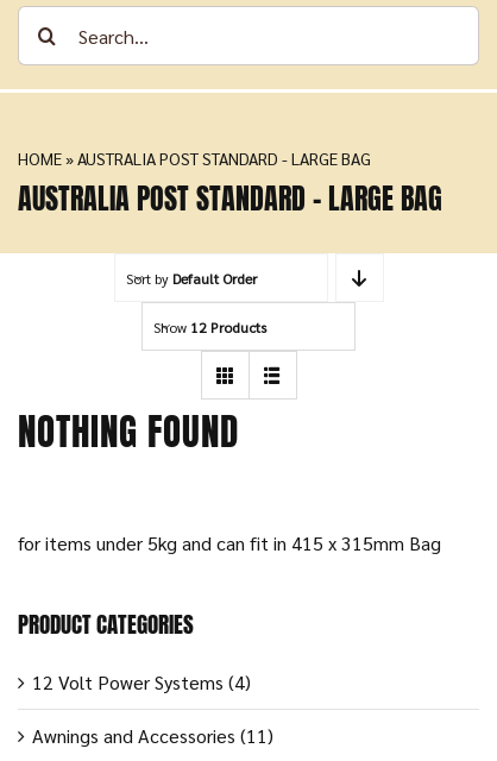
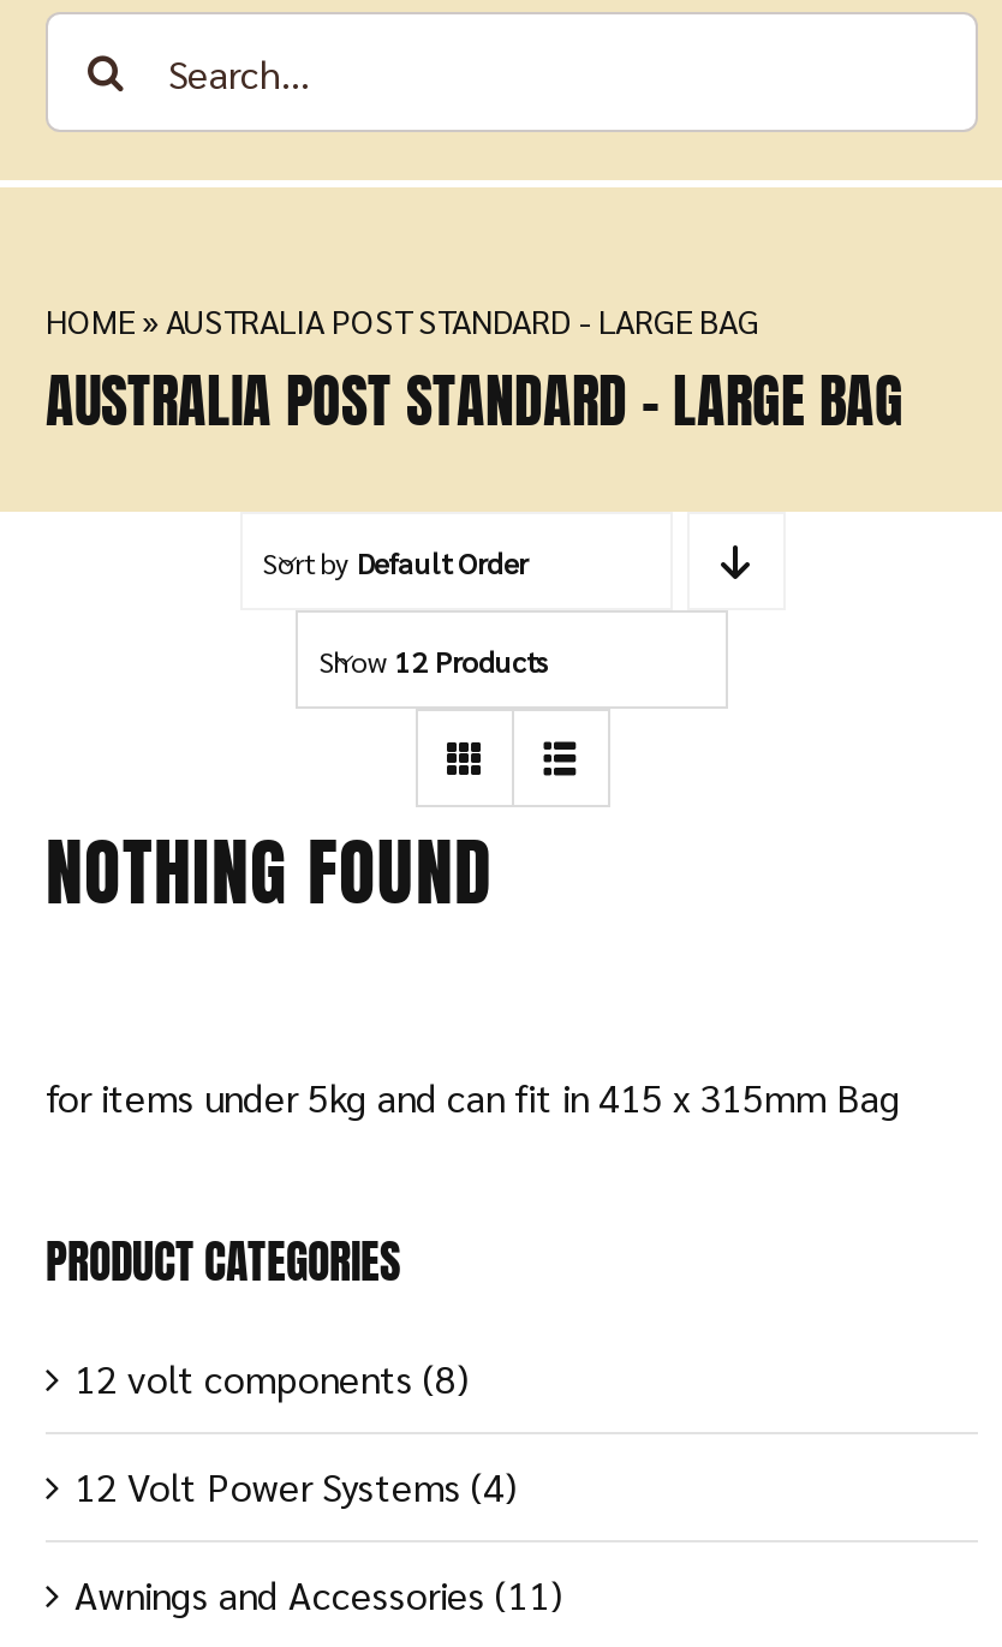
+ 12 volt components (8)
